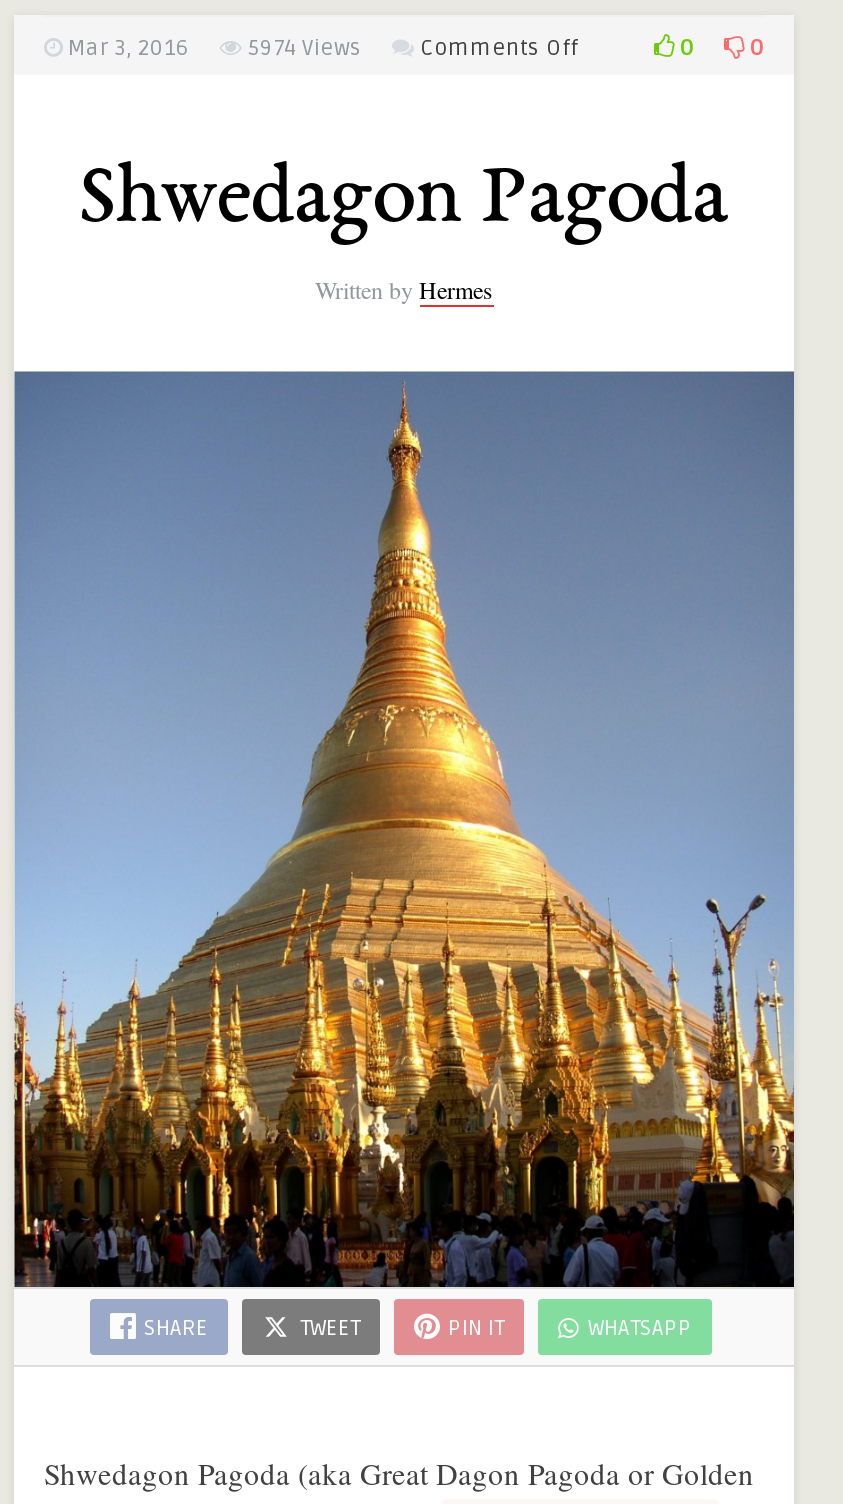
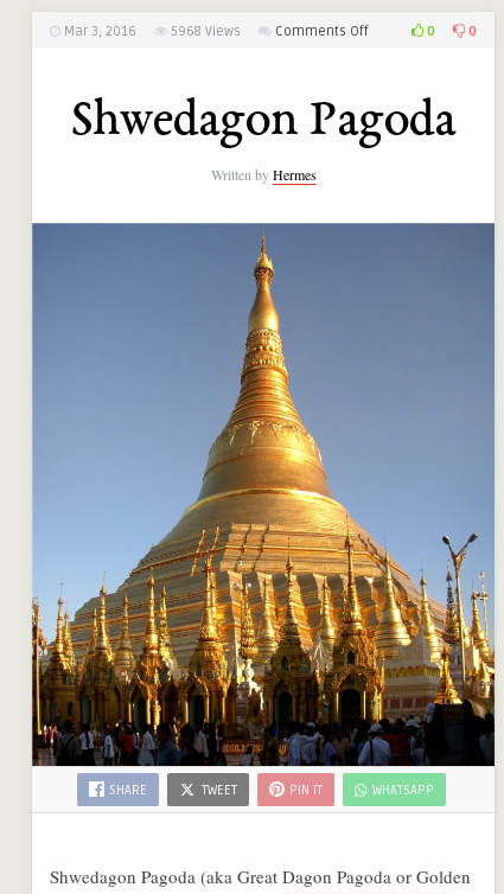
- Mar 3, 2016 5974 Views
+ Mar 3, 2016 5968 Views
